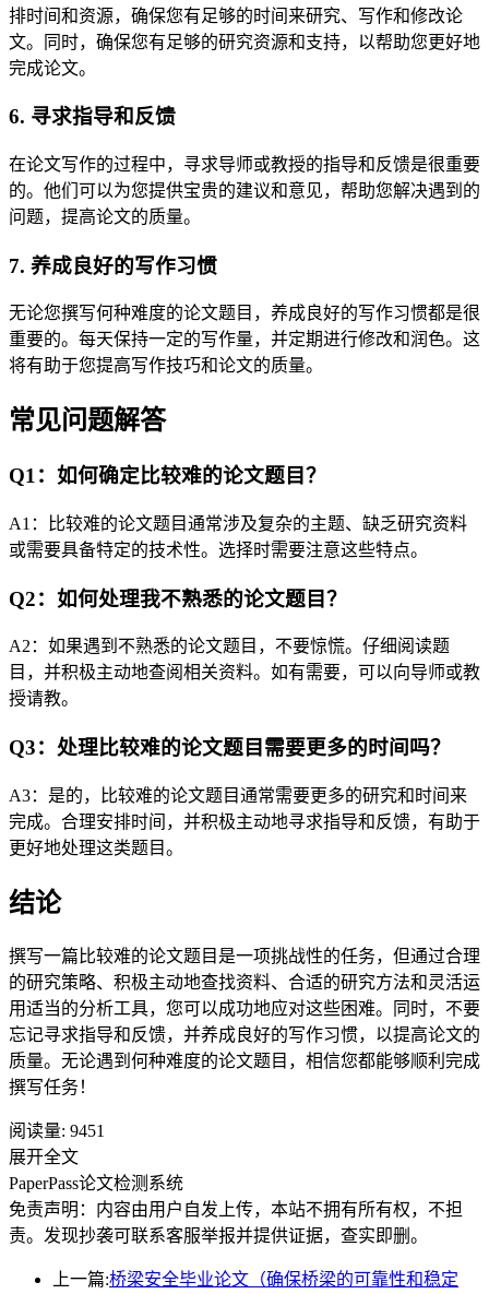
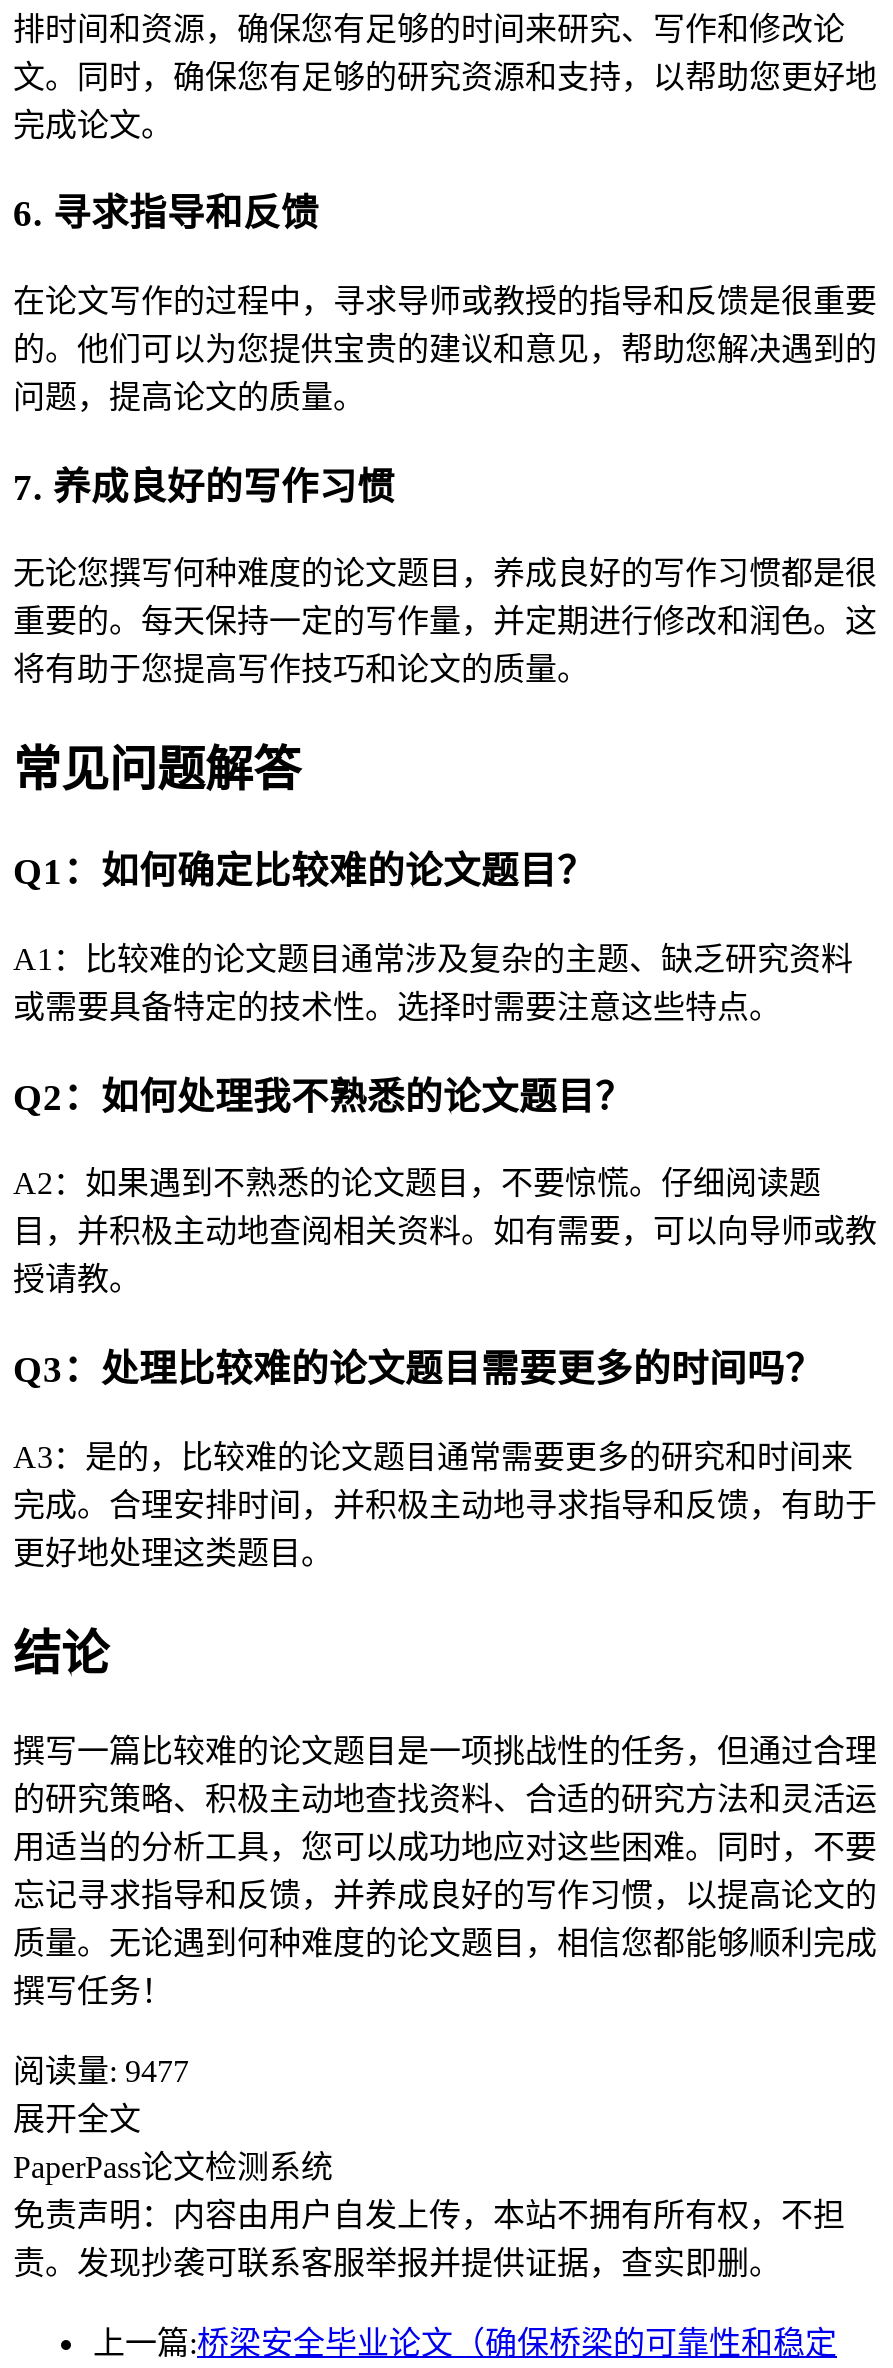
- 阅读量: 9451
+ 阅读量: 9477
